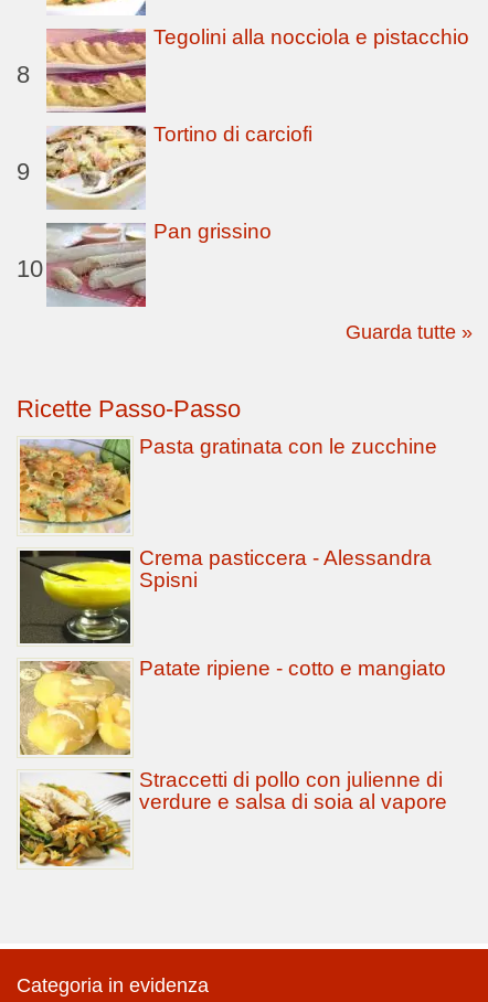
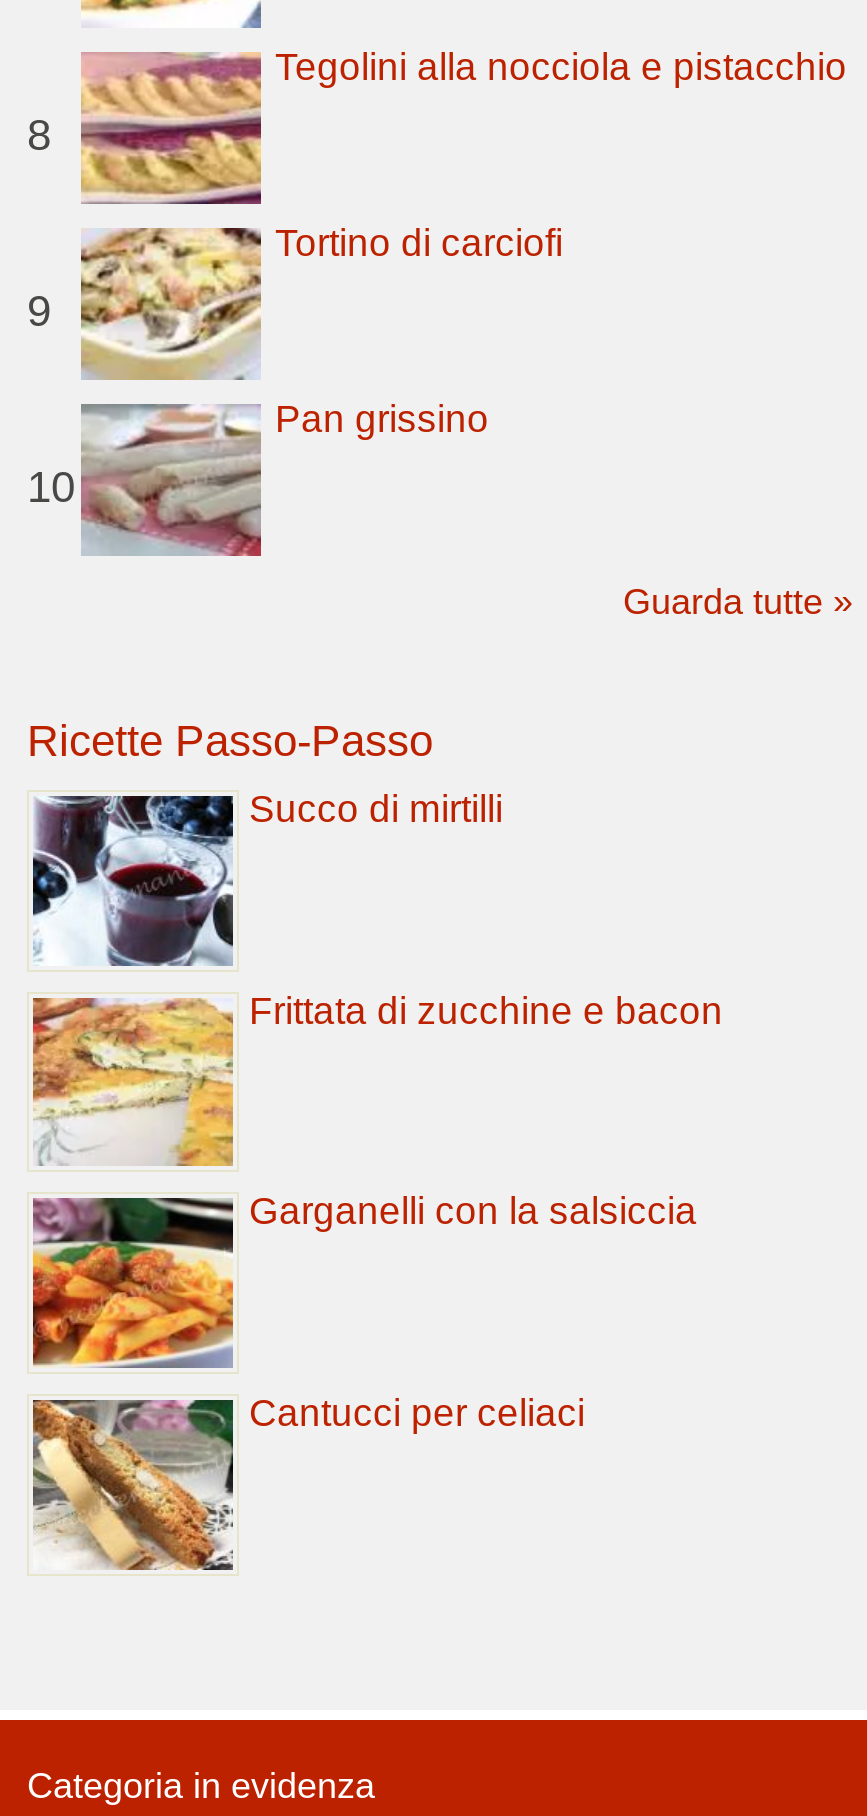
- [image]
- Pasta gratinata con le zucchine
+ [image]
+ Succo di mirtilli

- [image]
- Crema pasticcera - Alessandra
- Spisni
+ [image]
+ Frittata di zucchine e bacon

- [image]
- Patate ripiene - cotto e mangiato
+ [image]
+ Garganelli con la salsiccia

- [image]
- Straccetti di pollo con julienne di
- verdure e salsa di soia al vapore
+ [image]
+ Cantucci per celiaci
